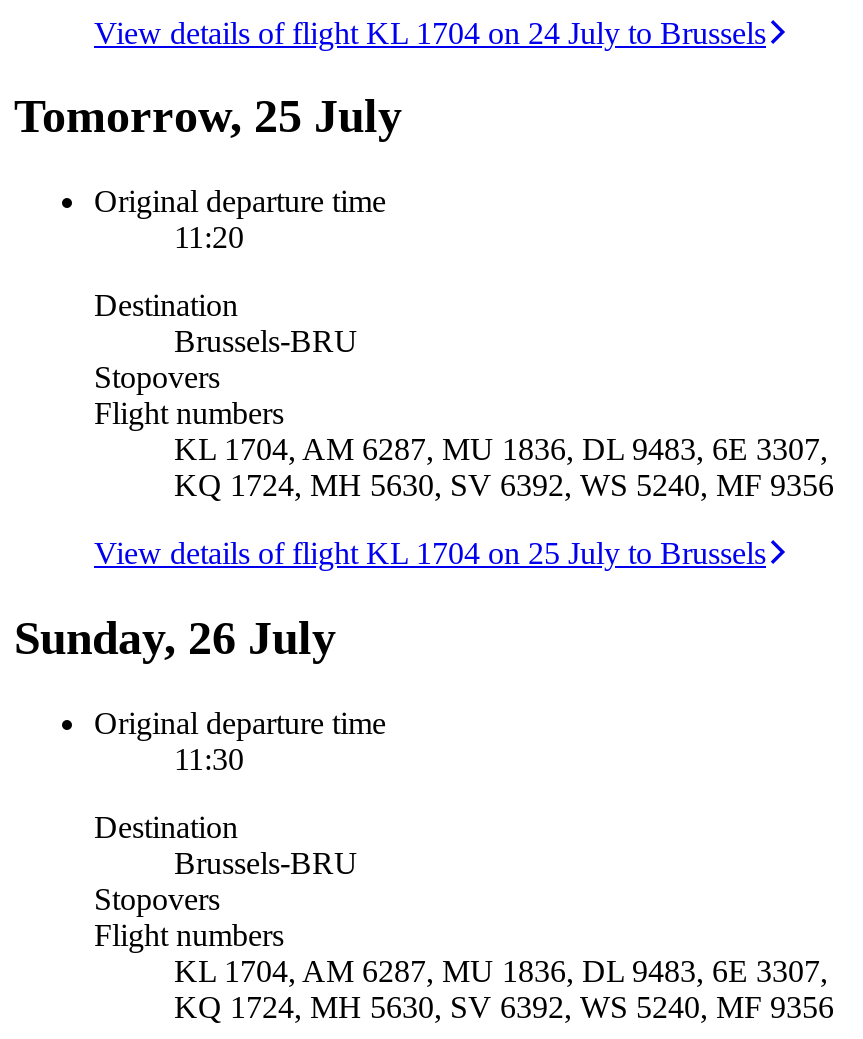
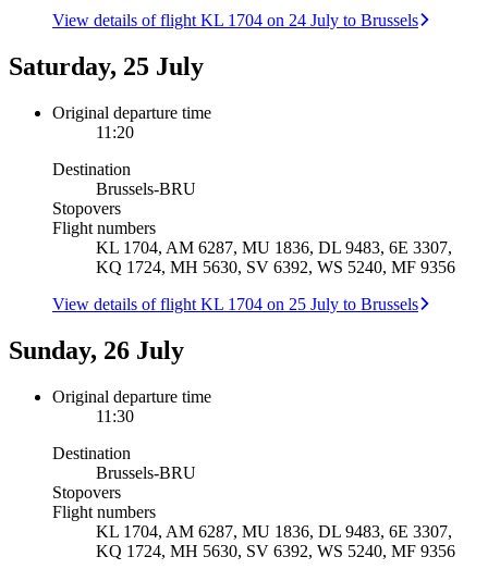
- Tomorrow, 25 July
+ Saturday, 25 July
